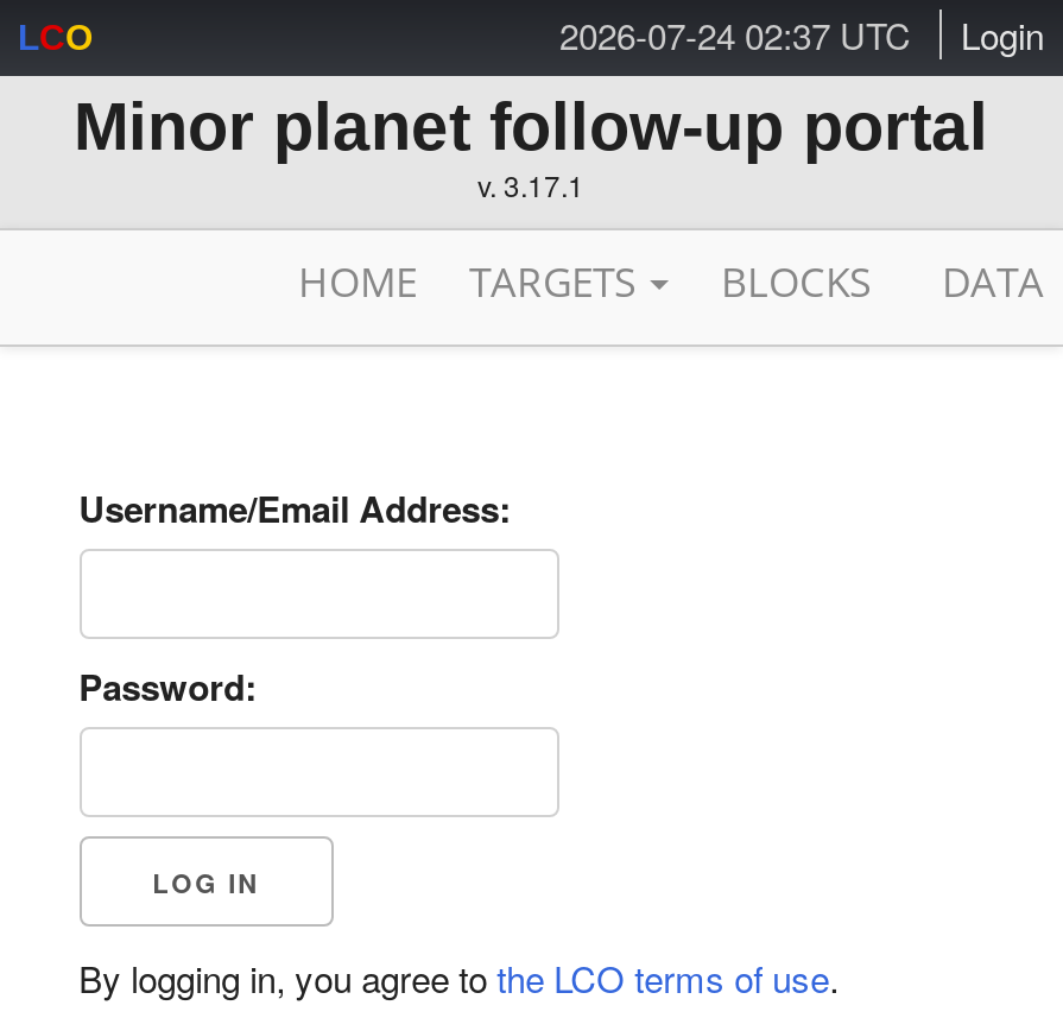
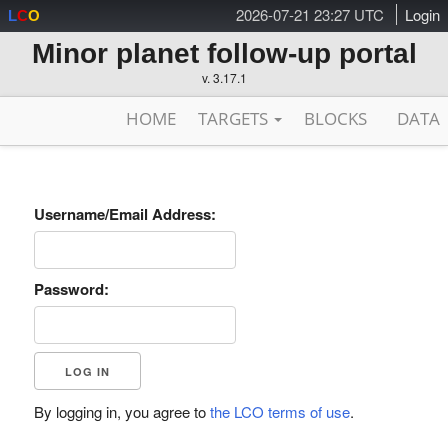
- 2026-07-24 02:37 UTC Login
+ 2026-07-21 23:27 UTC Login
